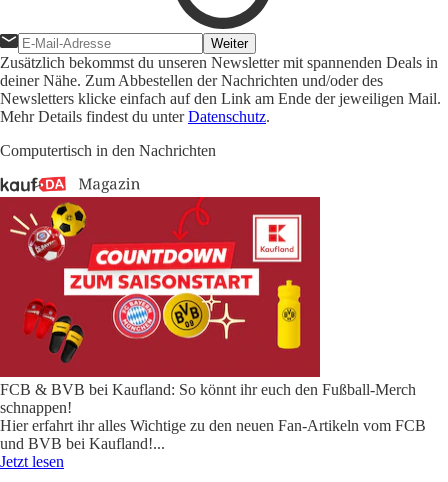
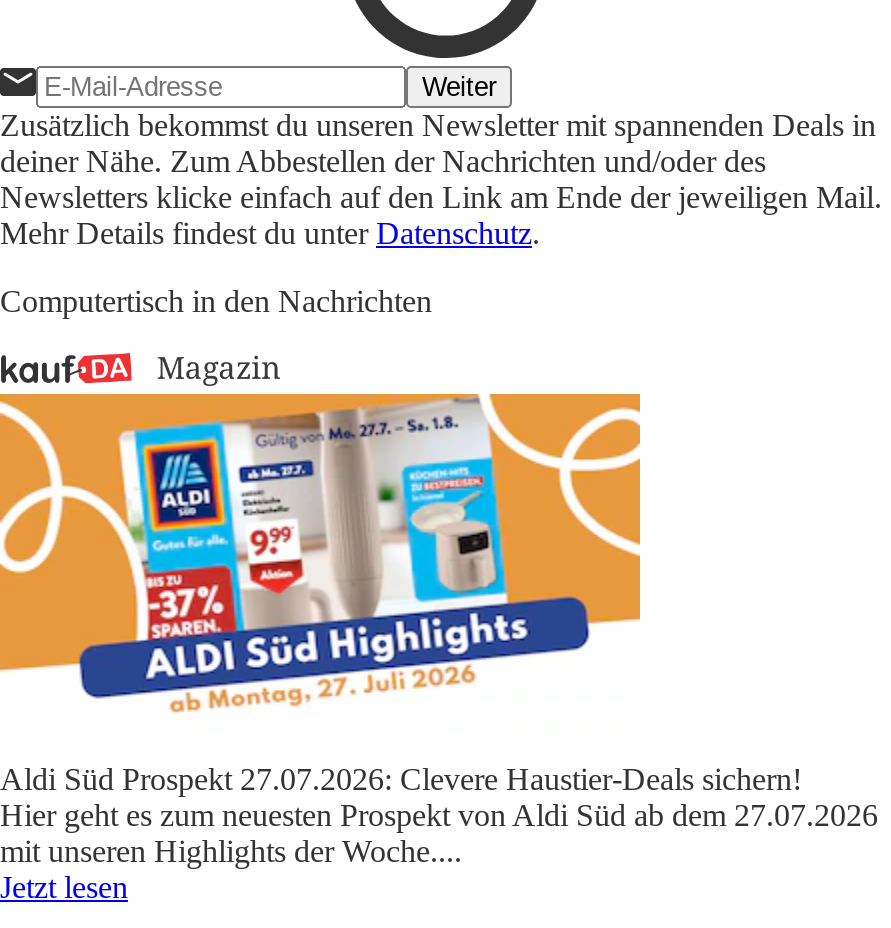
- [image]
- FCB & BVB bei Kaufland: So könnt ihr euch den Fußball-Merch
- schnappen!
- Hier erfahrt ihr alles Wichtige zu den neuen Fan-Artikeln vom FCB
- und BVB bei Kaufland!...
+ [image]
+ Aldi Süd Prospekt 27.07.2026: Clevere Haustier-Deals sichern!
+ Hier geht es zum neuesten Prospekt von Aldi Süd ab dem 27.07.2026
+ mit unseren Highlights der Woche....
